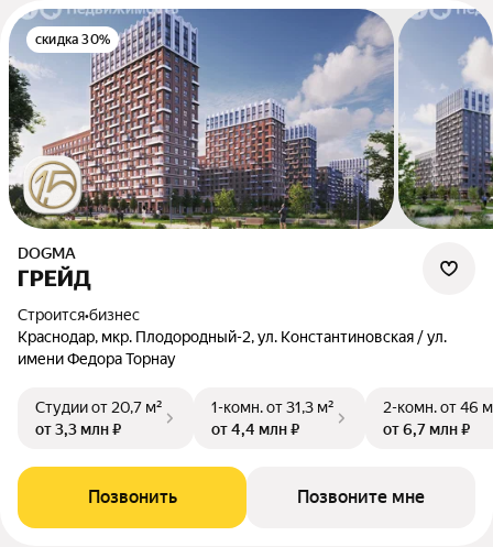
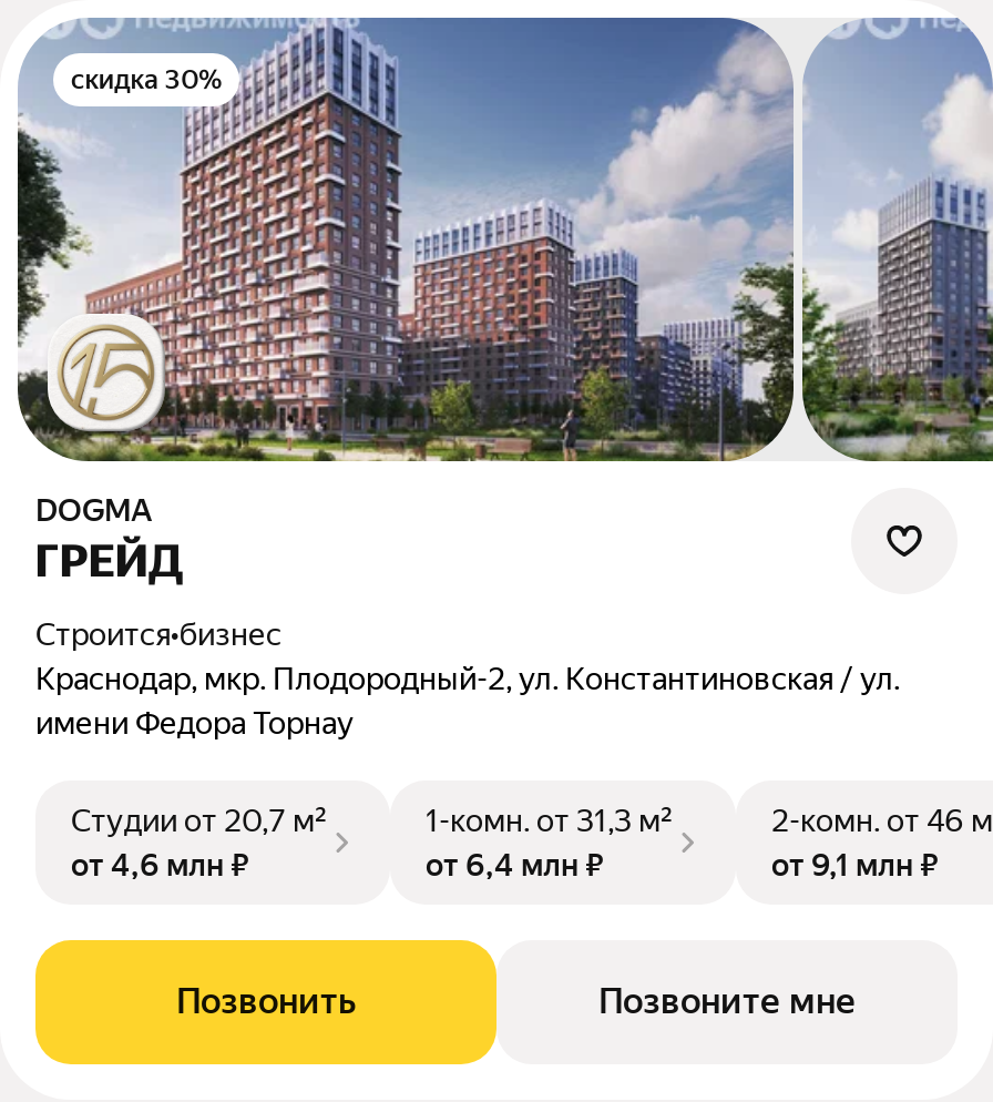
- от 3,3 млн ₽
+ от 4,6 млн ₽

- от 4,4 млн ₽
+ от 6,4 млн ₽

- от 6,7 млн ₽
+ от 9,1 млн ₽
